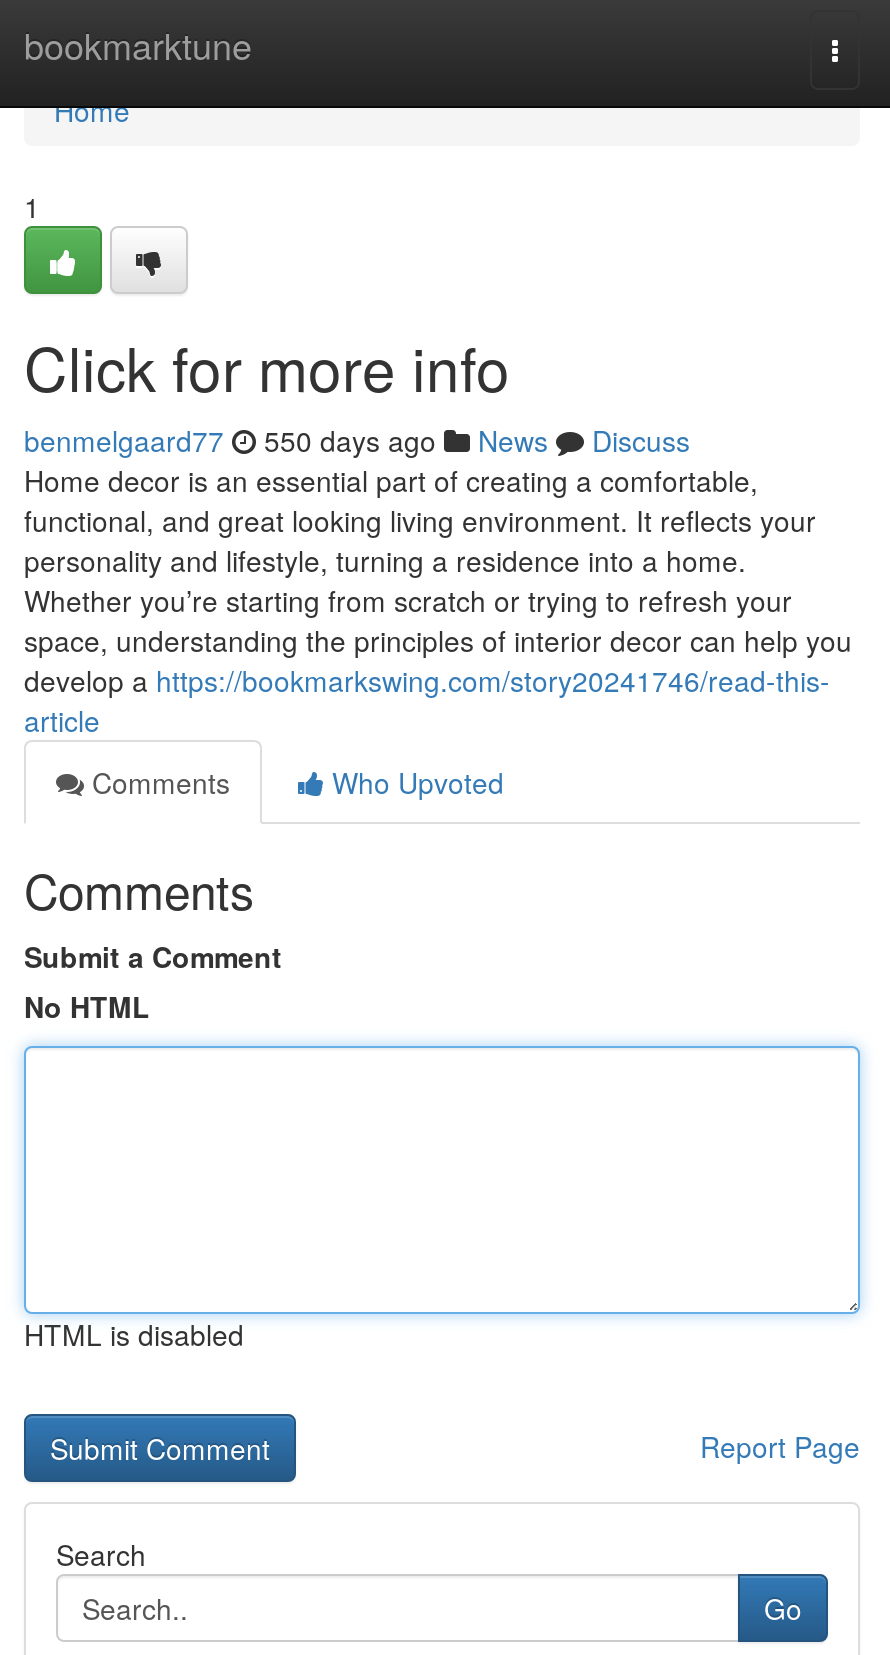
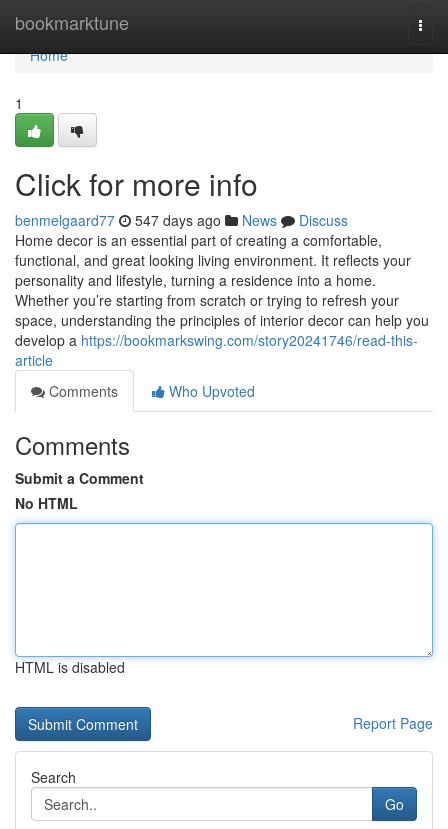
- benmelgaard77 550 days ago News Discuss
+ benmelgaard77 547 days ago News Discuss
